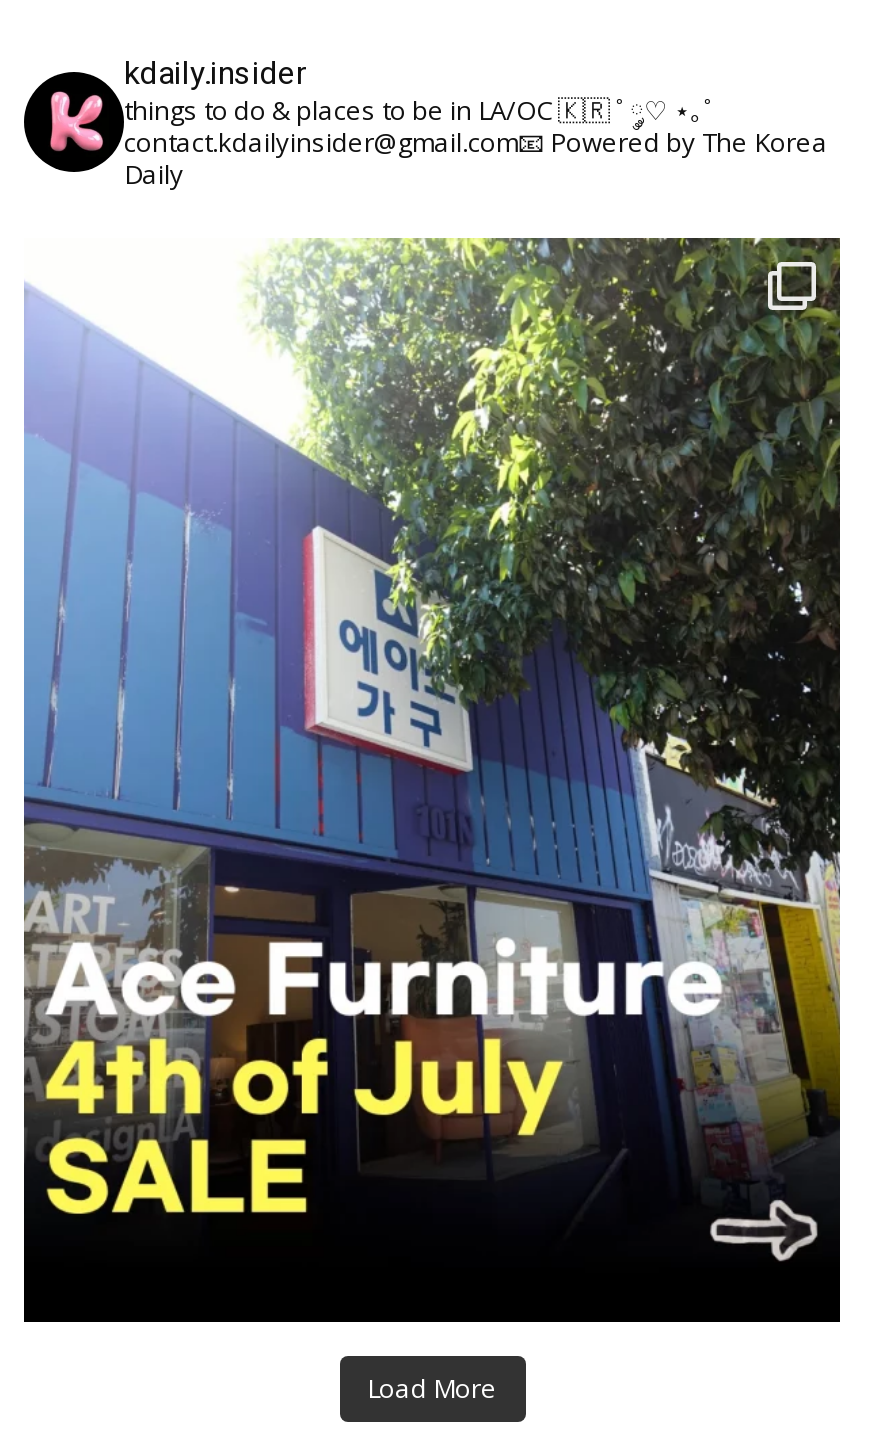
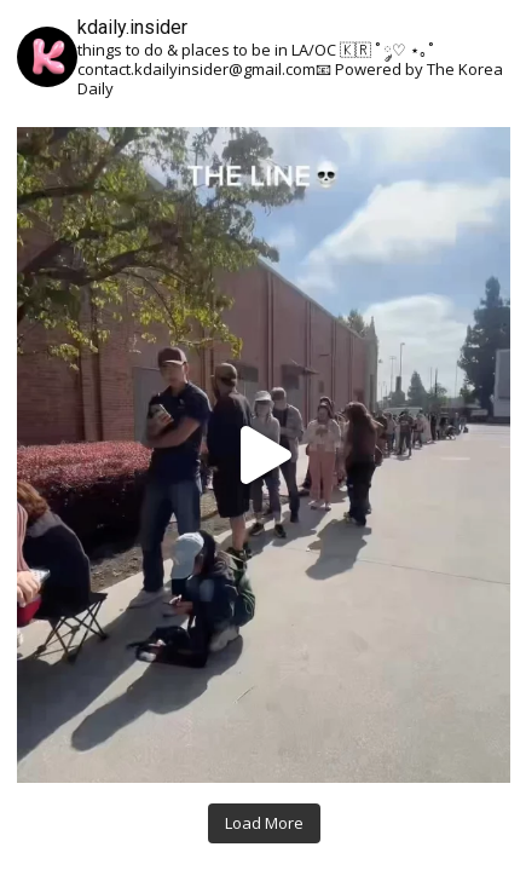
- [image]
+ [image]
